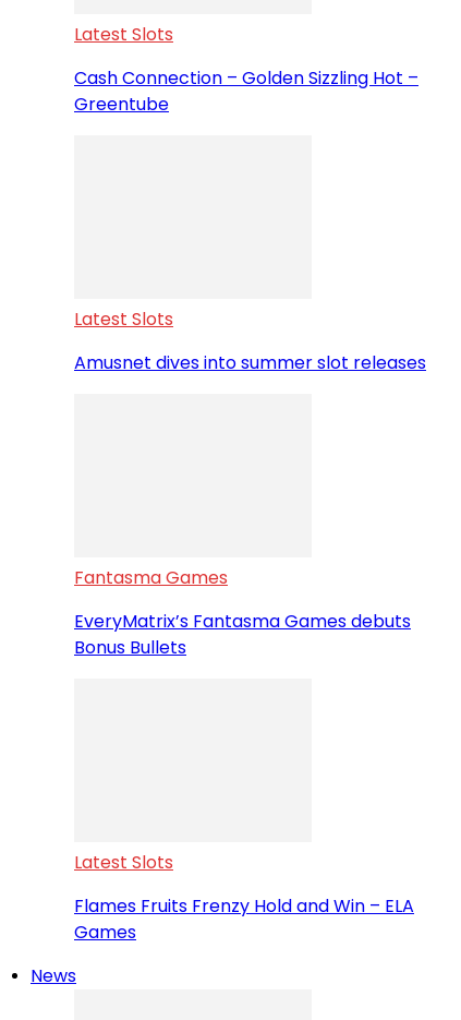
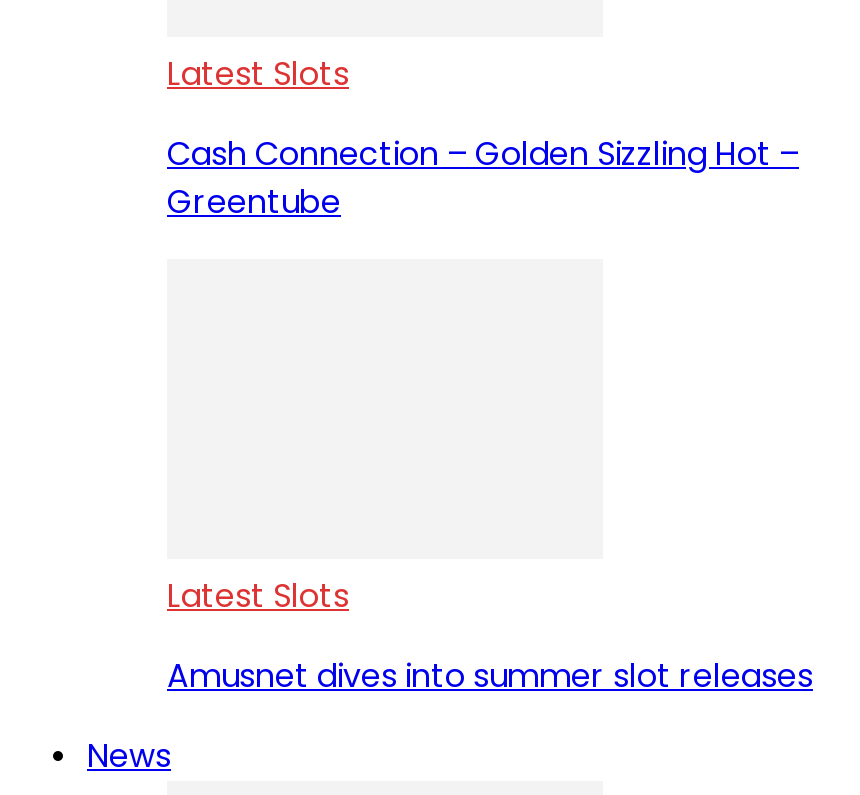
- Fantasma Games
- EveryMatrix’s Fantasma Games debuts
- Bonus Bullets

- Latest Slots
- Flames Fruits Frenzy Hold and Win – ELA
- Games
